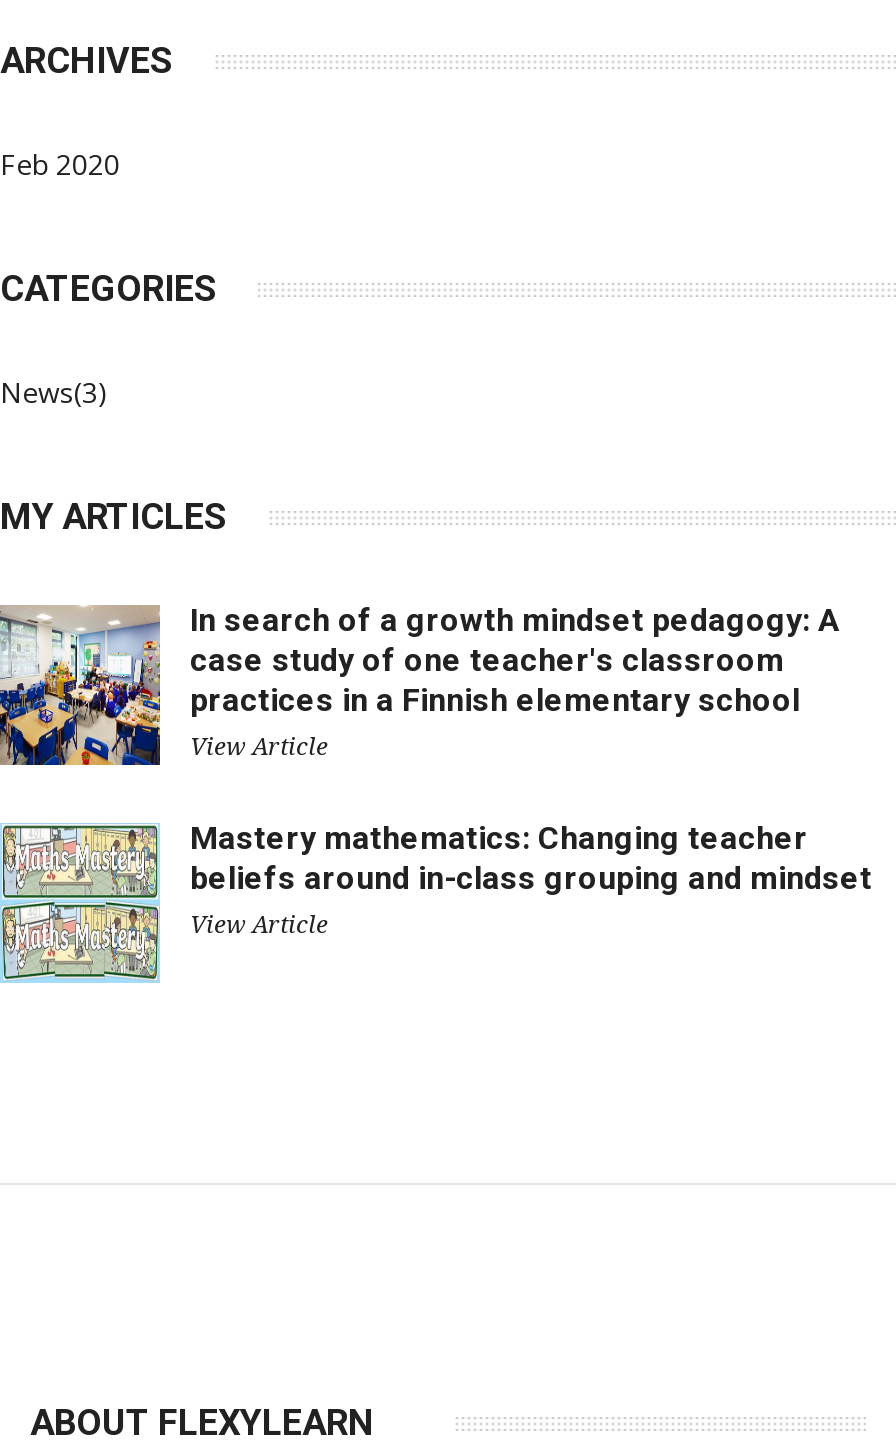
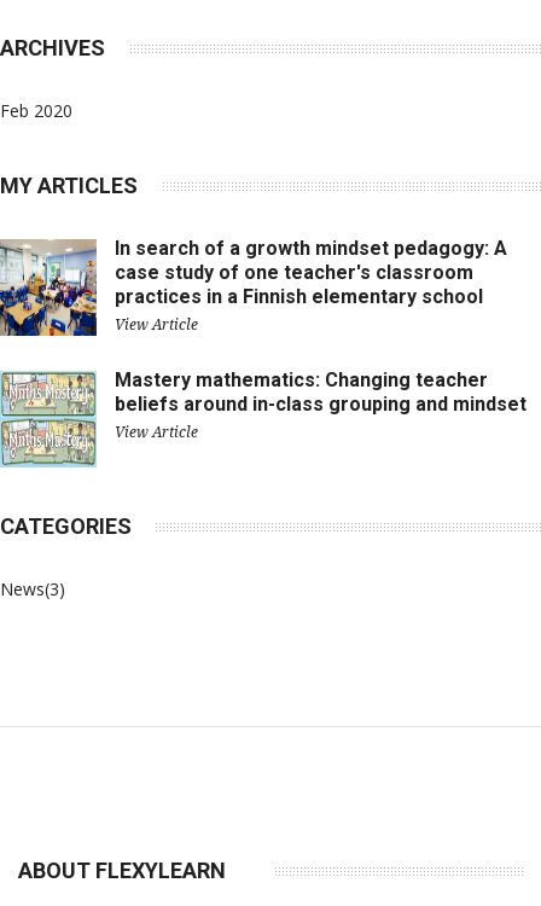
moved down: CATEGORIES | News(3)

moved up: [image] | MY ARTICLES | In search of a growth mindset pedagogy: A | ... | beliefs around in-class grouping and mindset | View Article
